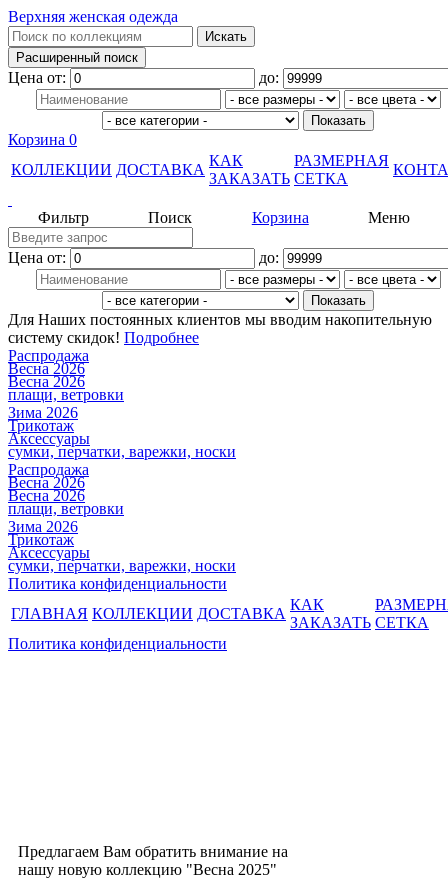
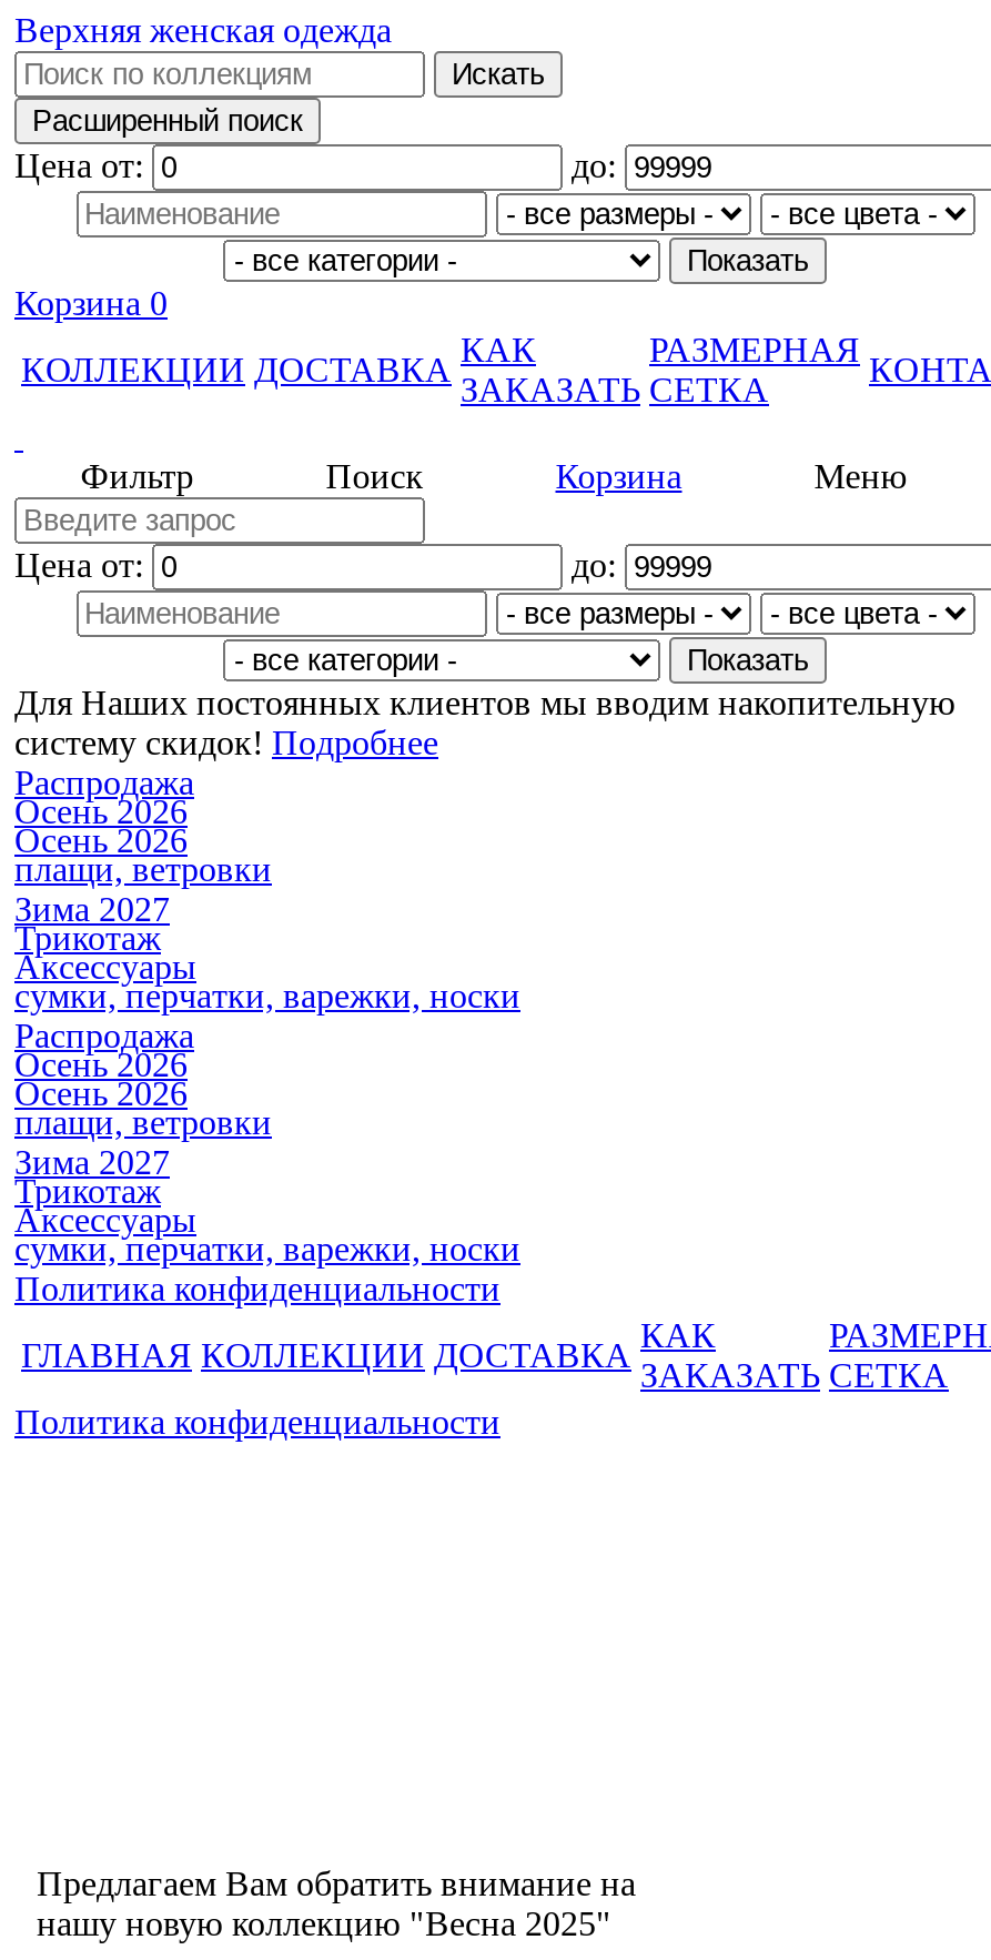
- Весна 2026
- Весна 2026
+ Осень 2026
+ Осень 2026

- Зима 2026
+ Зима 2027

- Весна 2026
- Весна 2026
+ Осень 2026
+ Осень 2026

- Зима 2026
+ Зима 2027
